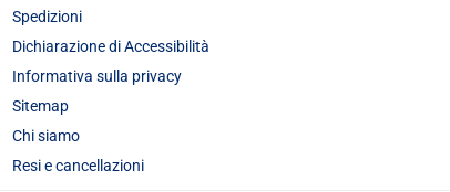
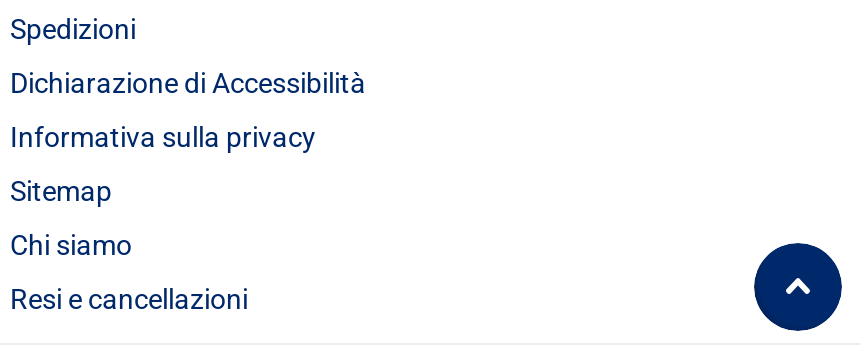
+ [image]
